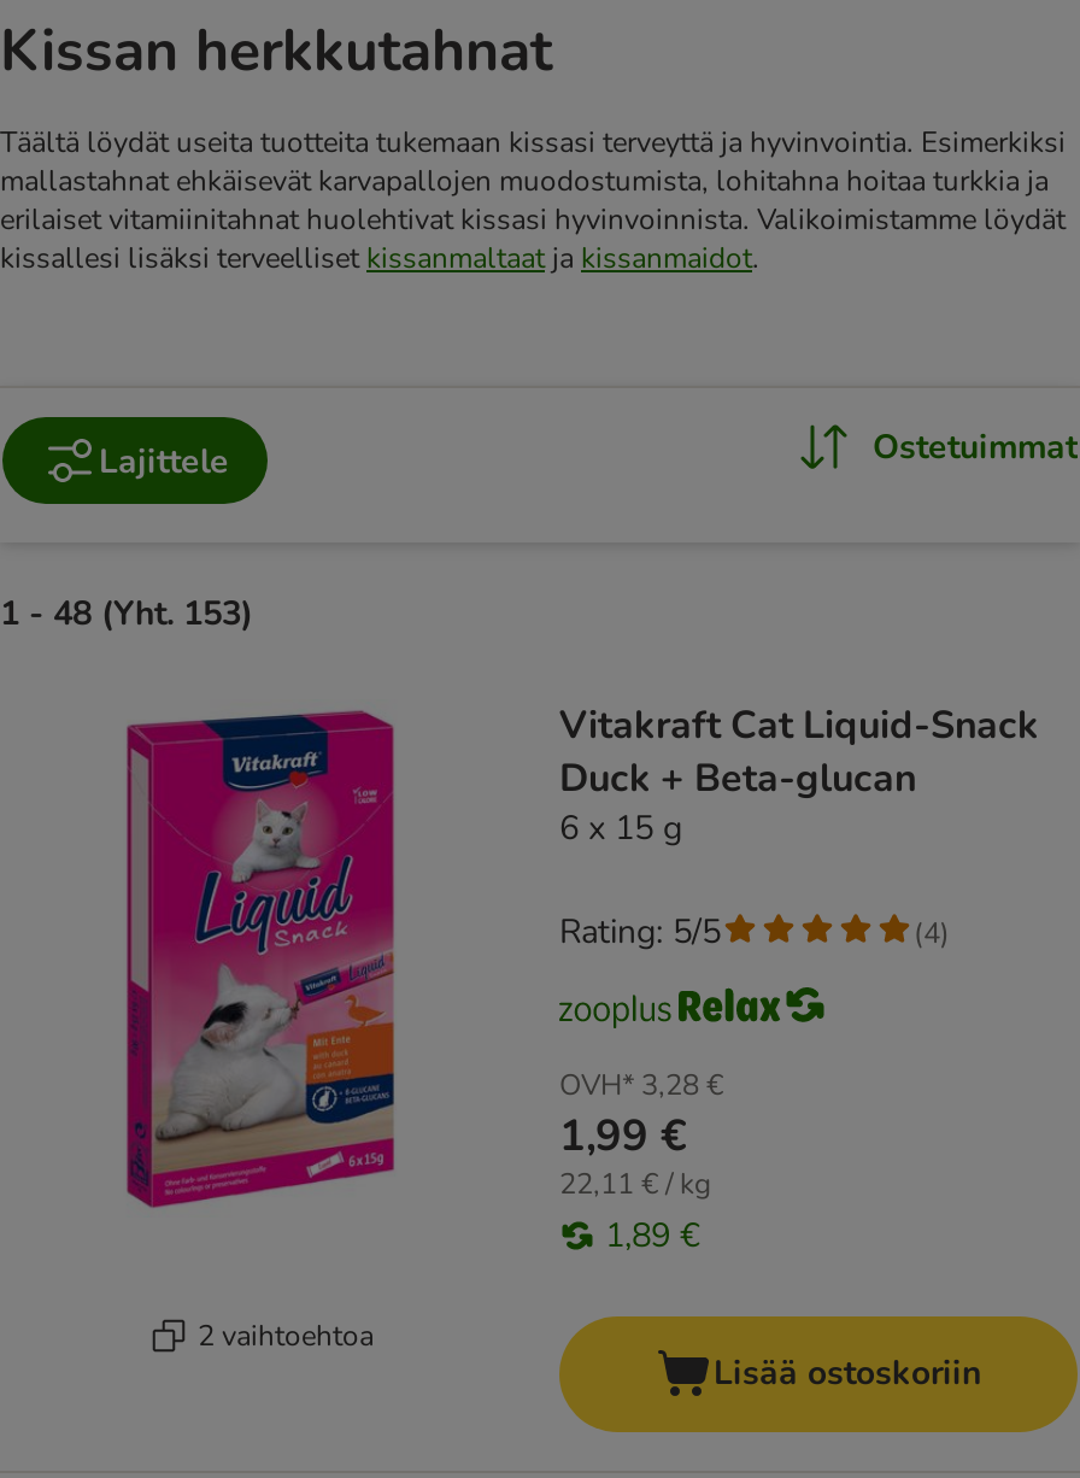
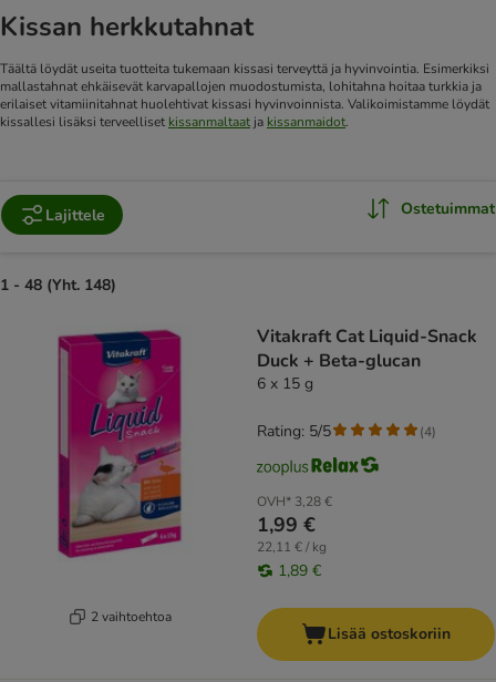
- 1 - 48 (Yht. 153)
+ 1 - 48 (Yht. 148)
